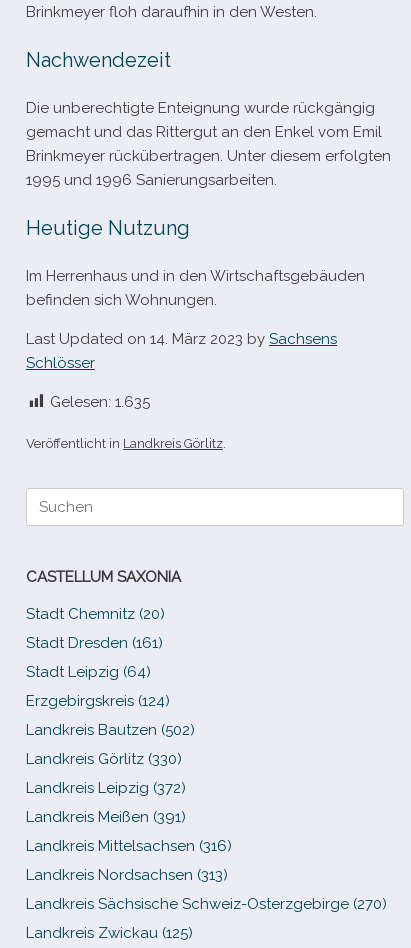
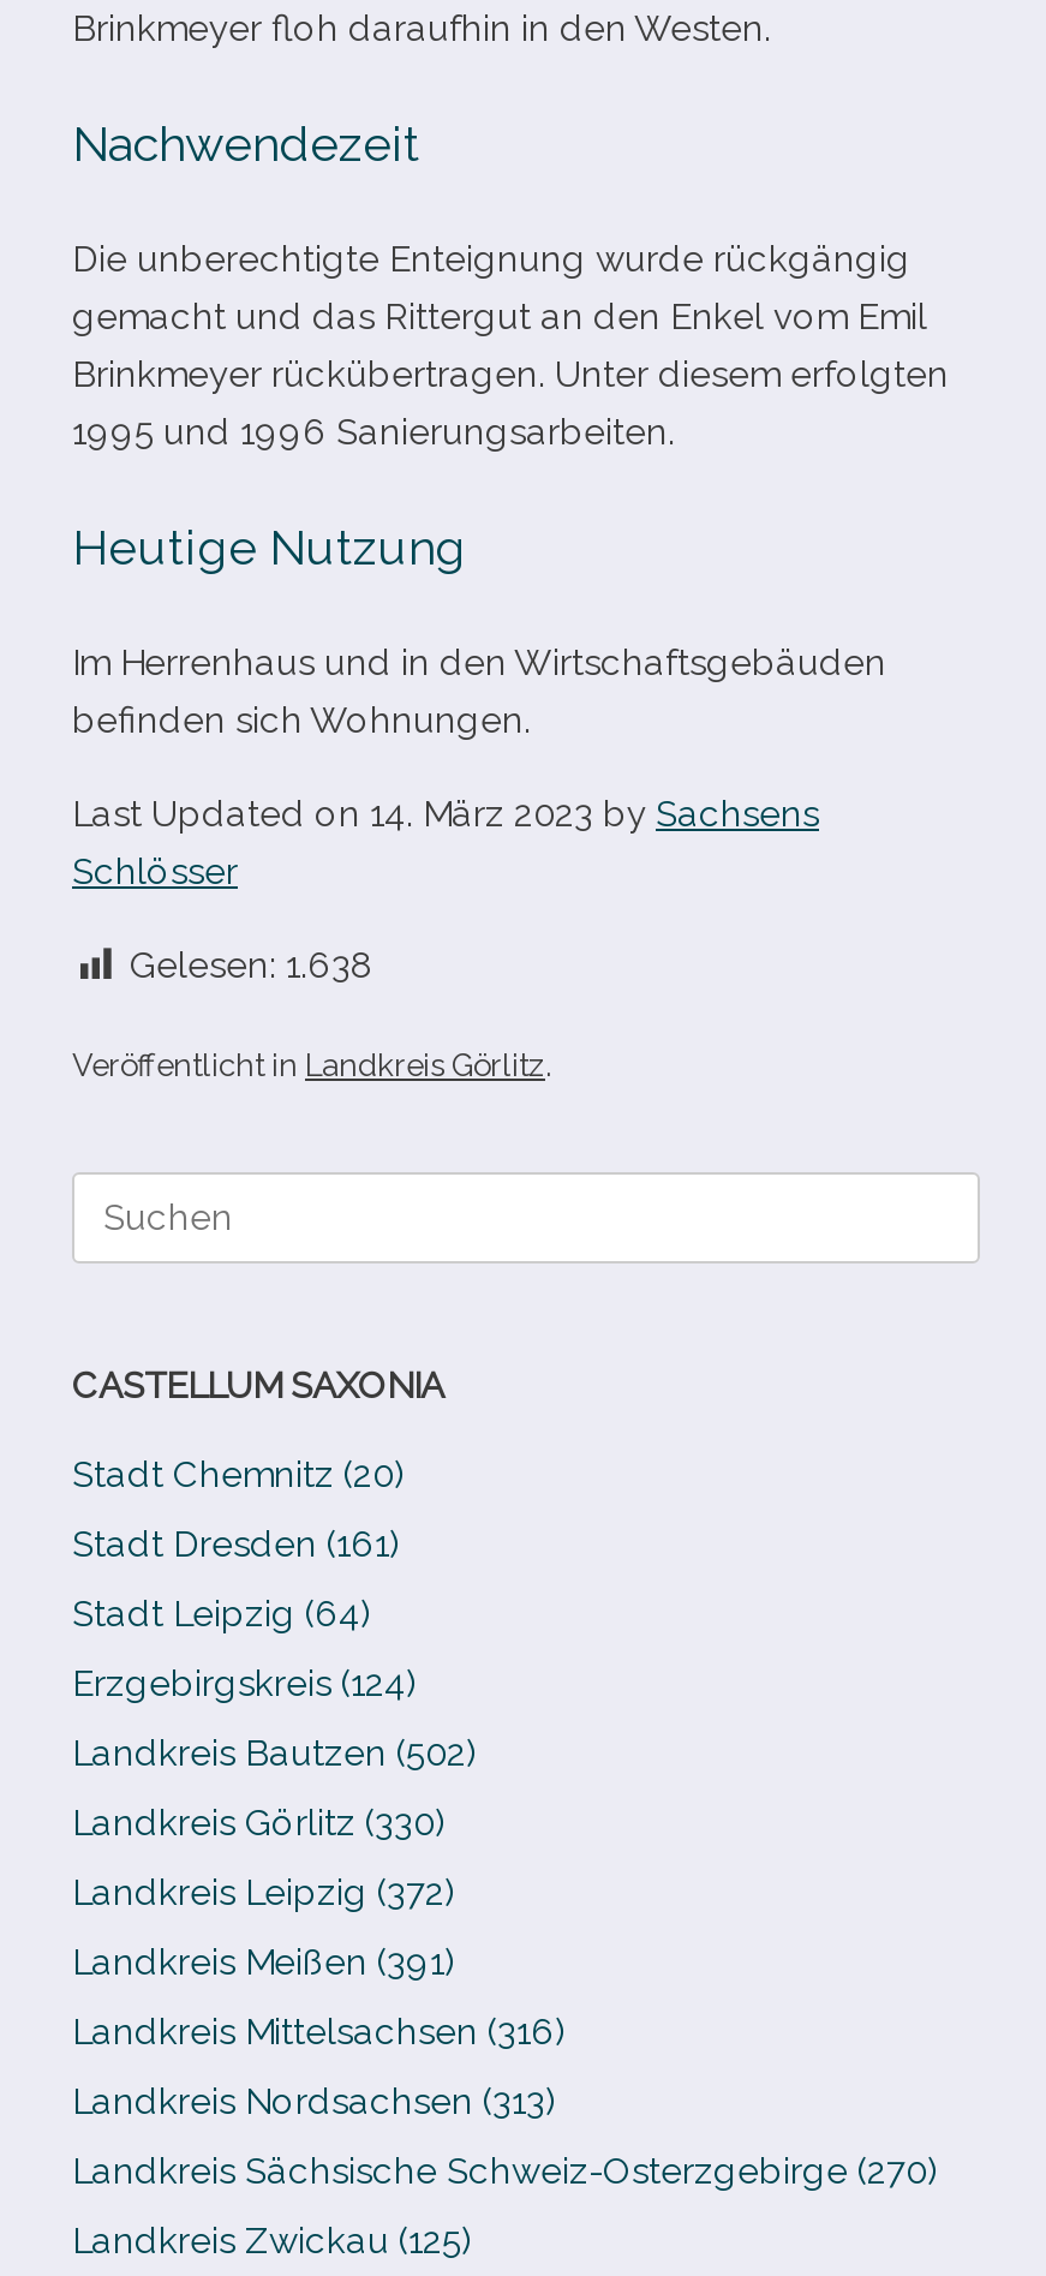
- Gelesen: 1.635
+ Gelesen: 1.638
